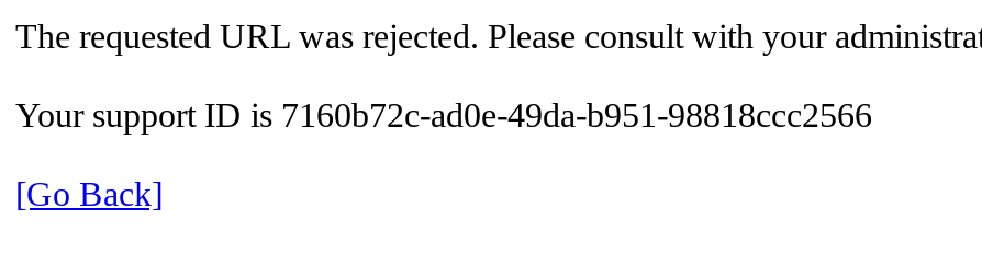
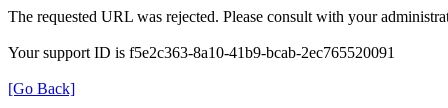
- Your support ID is 7160b72c-ad0e-49da-b951-98818ccc2566
+ Your support ID is f5e2c363-8a10-41b9-bcab-2ec765520091
